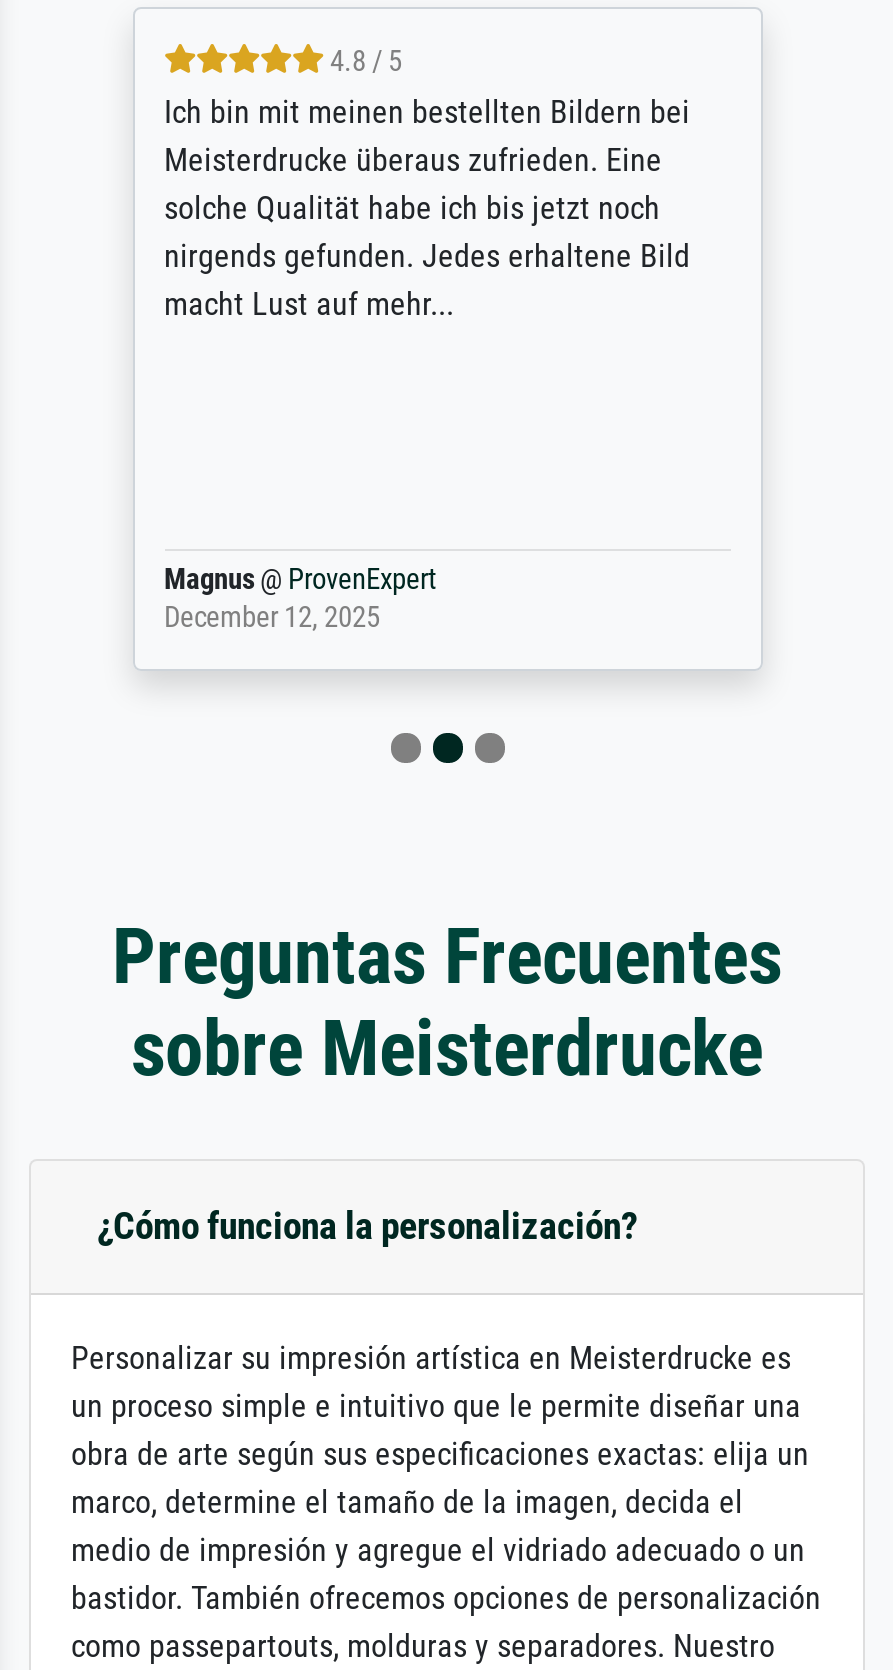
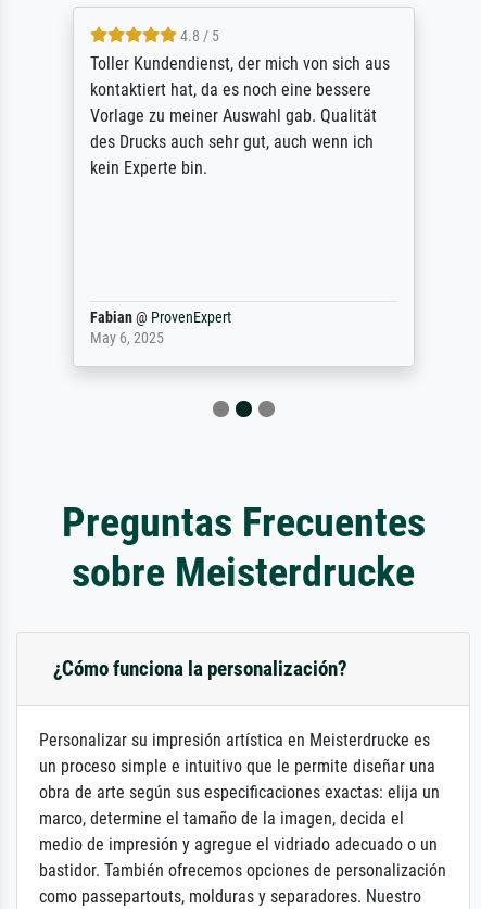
- Ich bin mit meinen bestellten Bildern bei
- Meisterdrucke überaus zufrieden. Eine
- solche Qualität habe ich bis jetzt noch
- nirgends gefunden. Jedes erhaltene Bild
- macht Lust auf mehr...
+ Toller Kundendienst, der mich von sich aus
+ kontaktiert hat, da es noch eine bessere
+ Vorlage zu meiner Auswahl gab. Qualität
+ des Drucks auch sehr gut, auch wenn ich
+ kein Experte bin.

- Magnus @ ProvenExpert
- December 12, 2025
+ Fabian @ ProvenExpert
+ May 6, 2025
